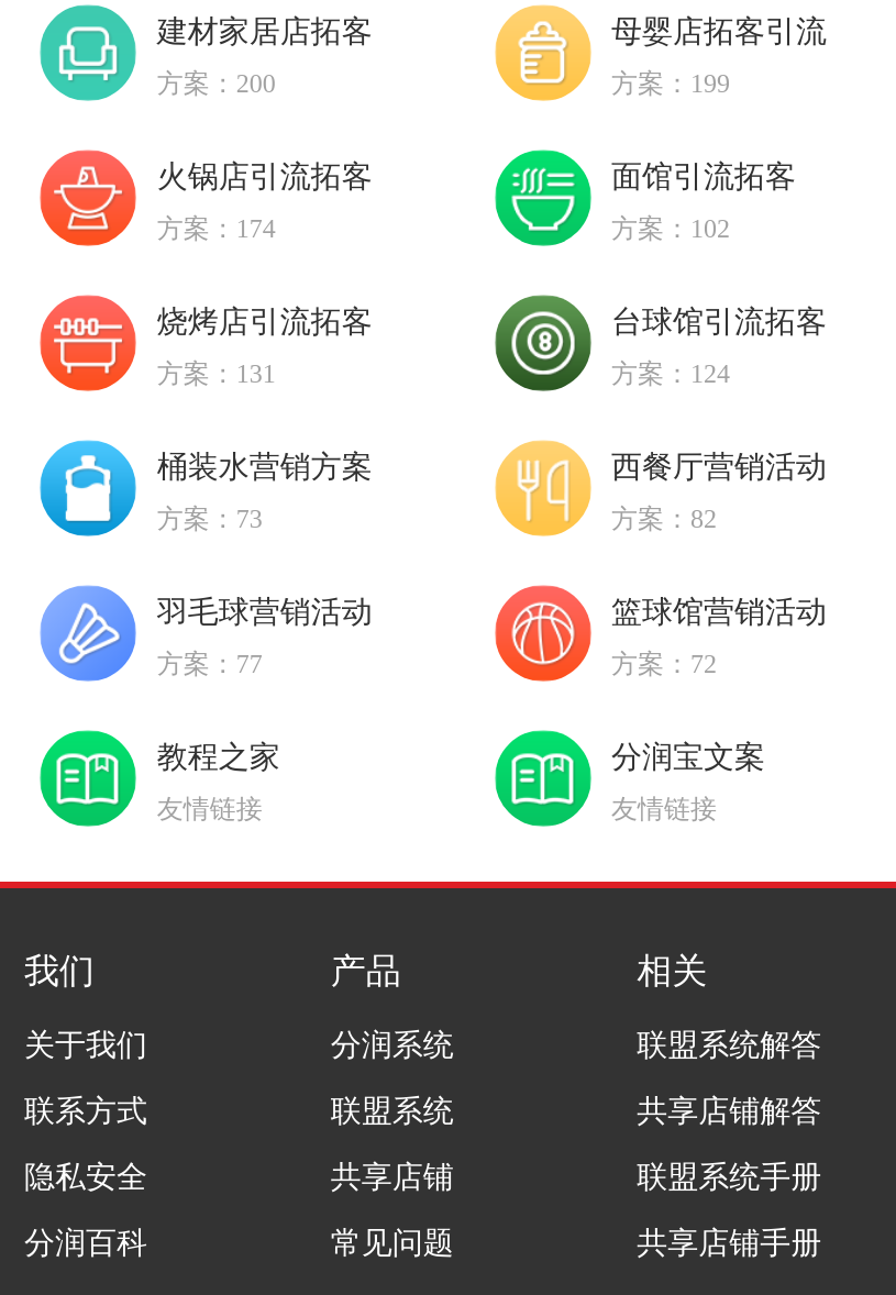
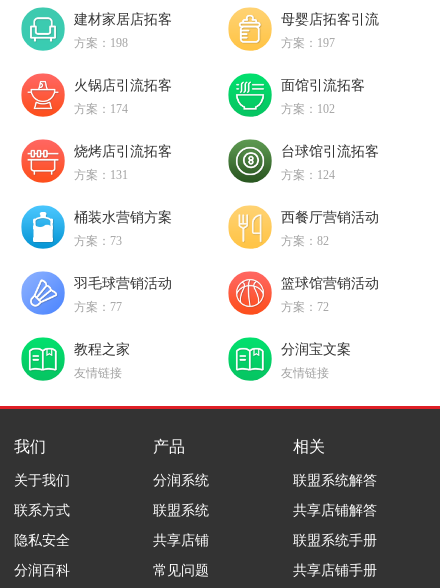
- 方案：200
+ 方案：198

- 方案：199
+ 方案：197
